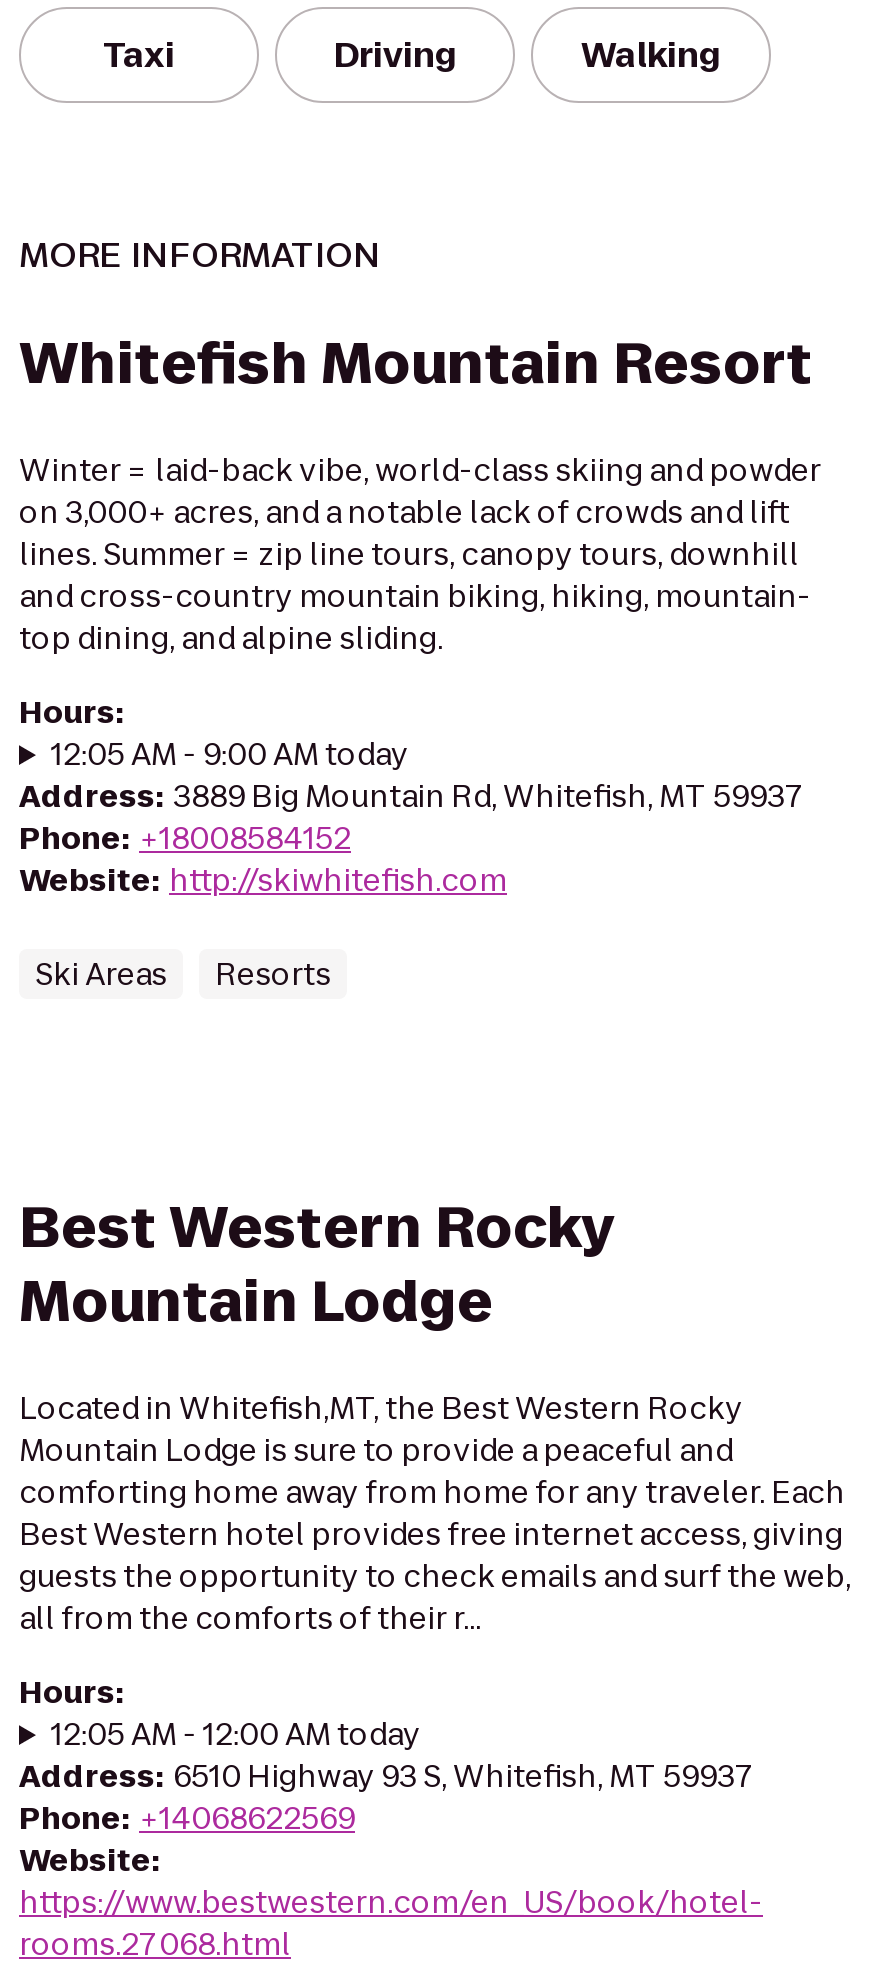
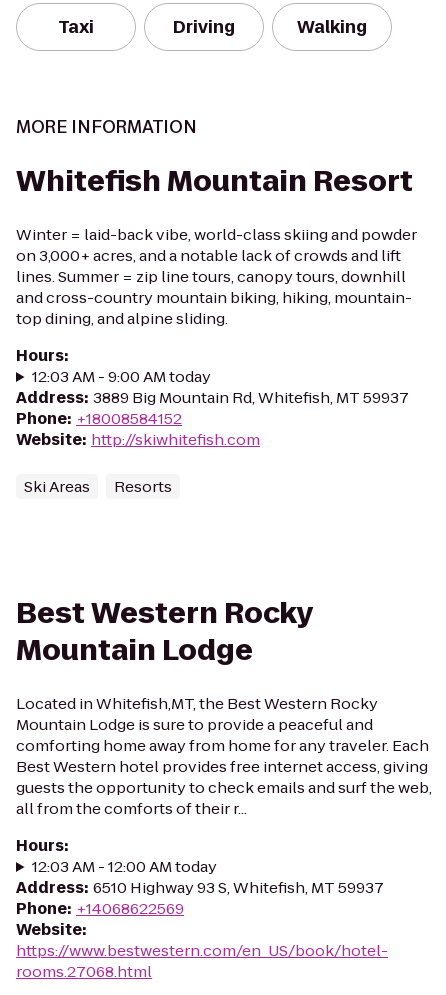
- 12:05 AM - 9:00 AM today
+ 12:03 AM - 9:00 AM today

- 12:05 AM - 12:00 AM today
+ 12:03 AM - 12:00 AM today
